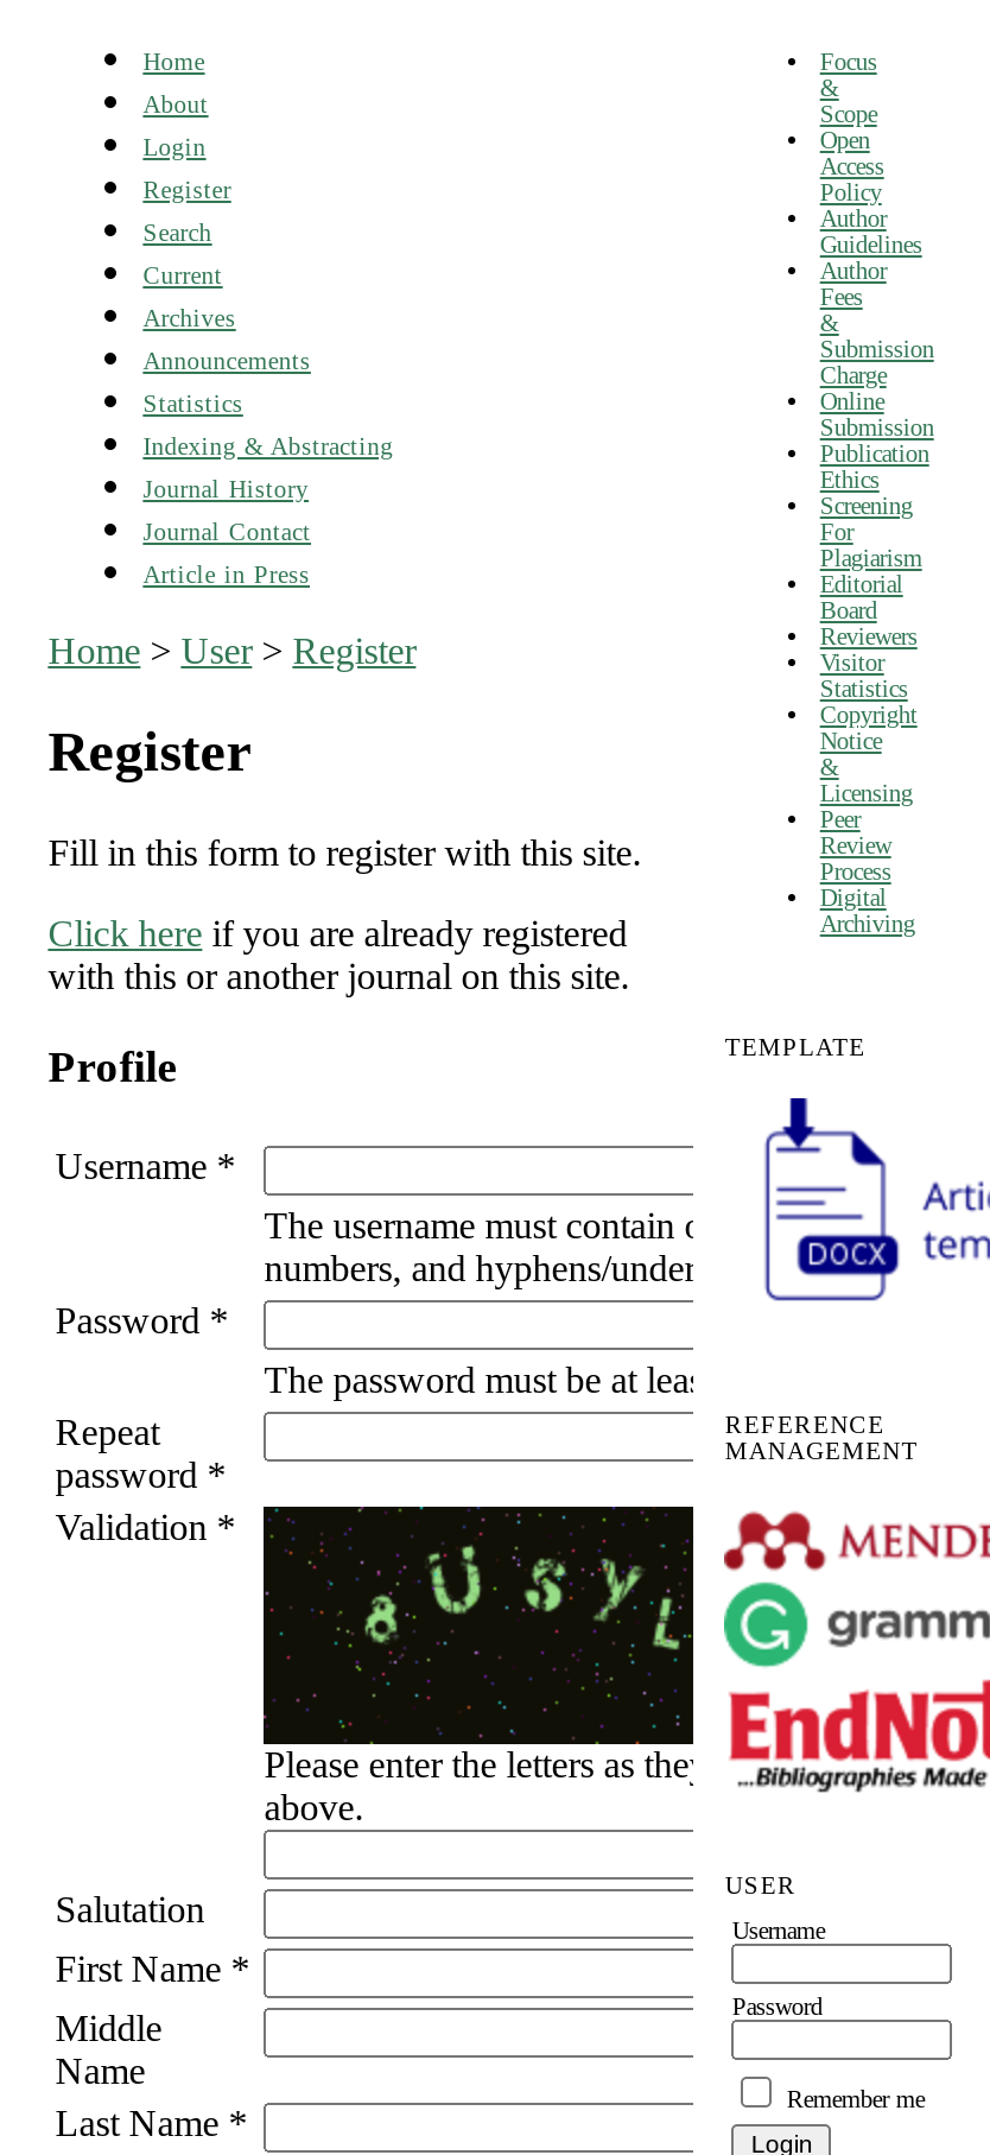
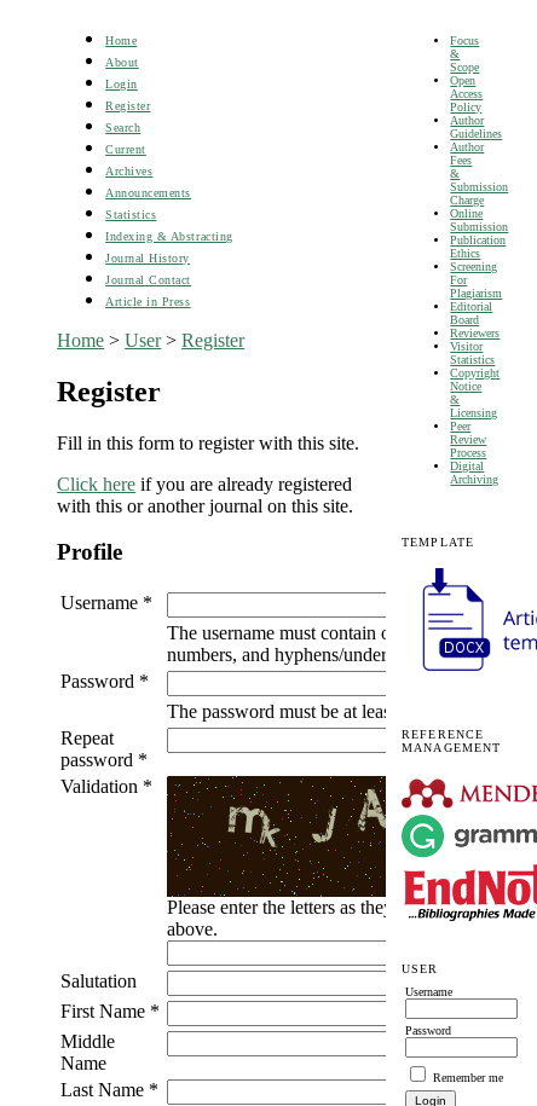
- [image]
+ [image]
